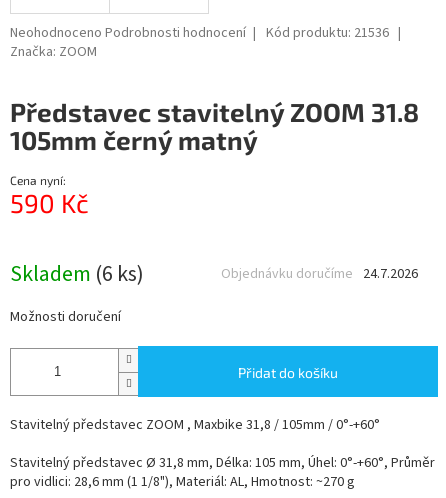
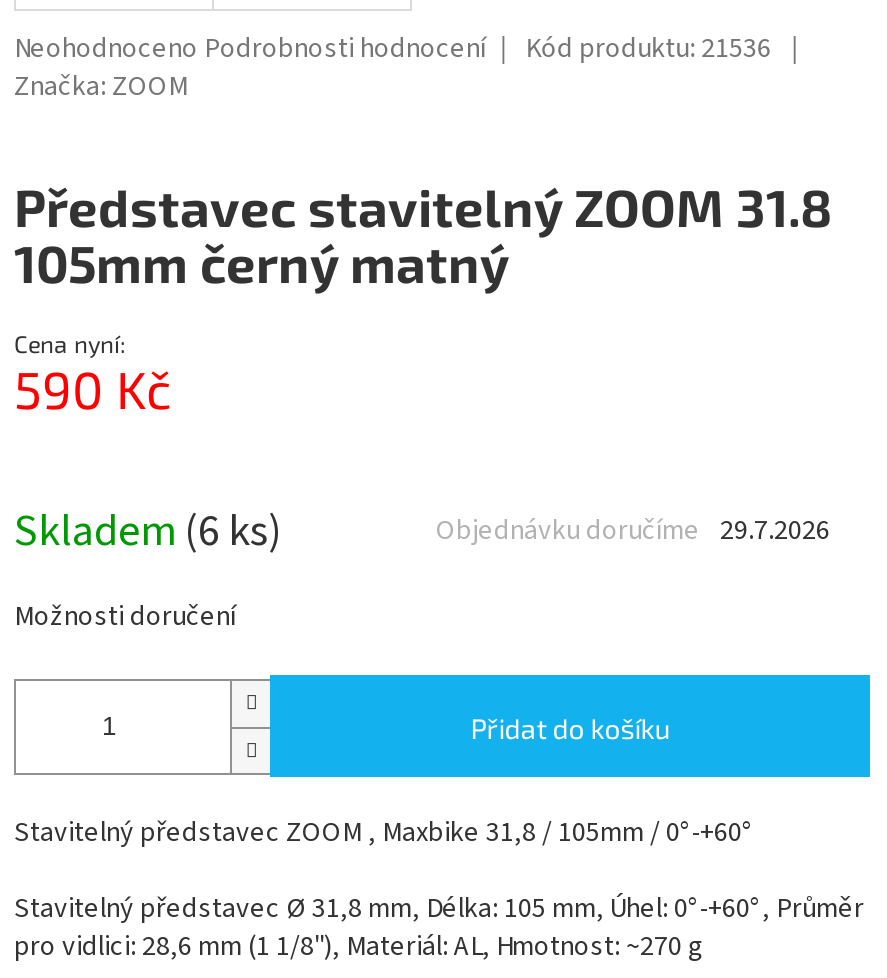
- Objednávku doručíme 24.7.2026
+ Objednávku doručíme 29.7.2026
